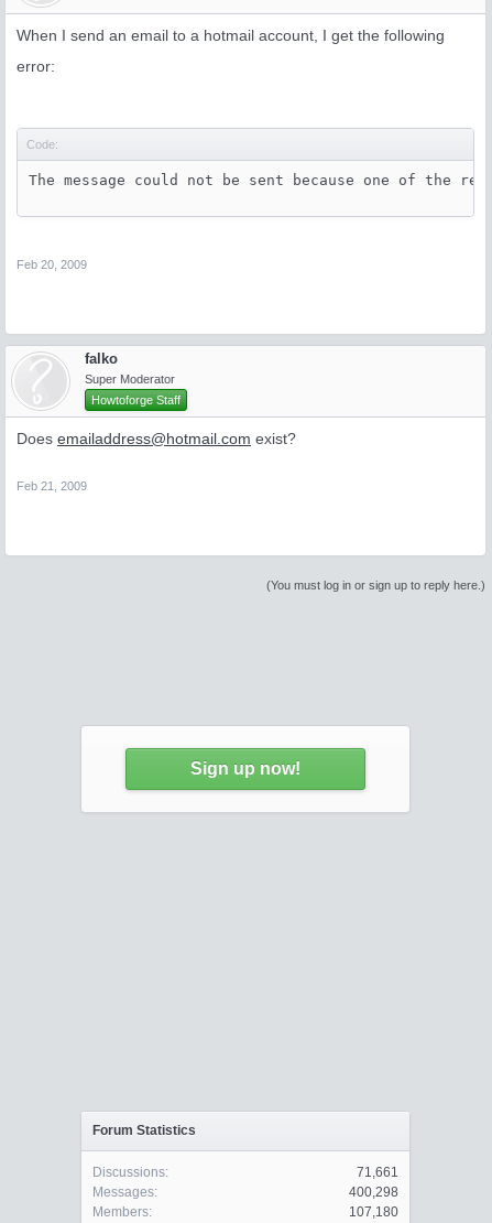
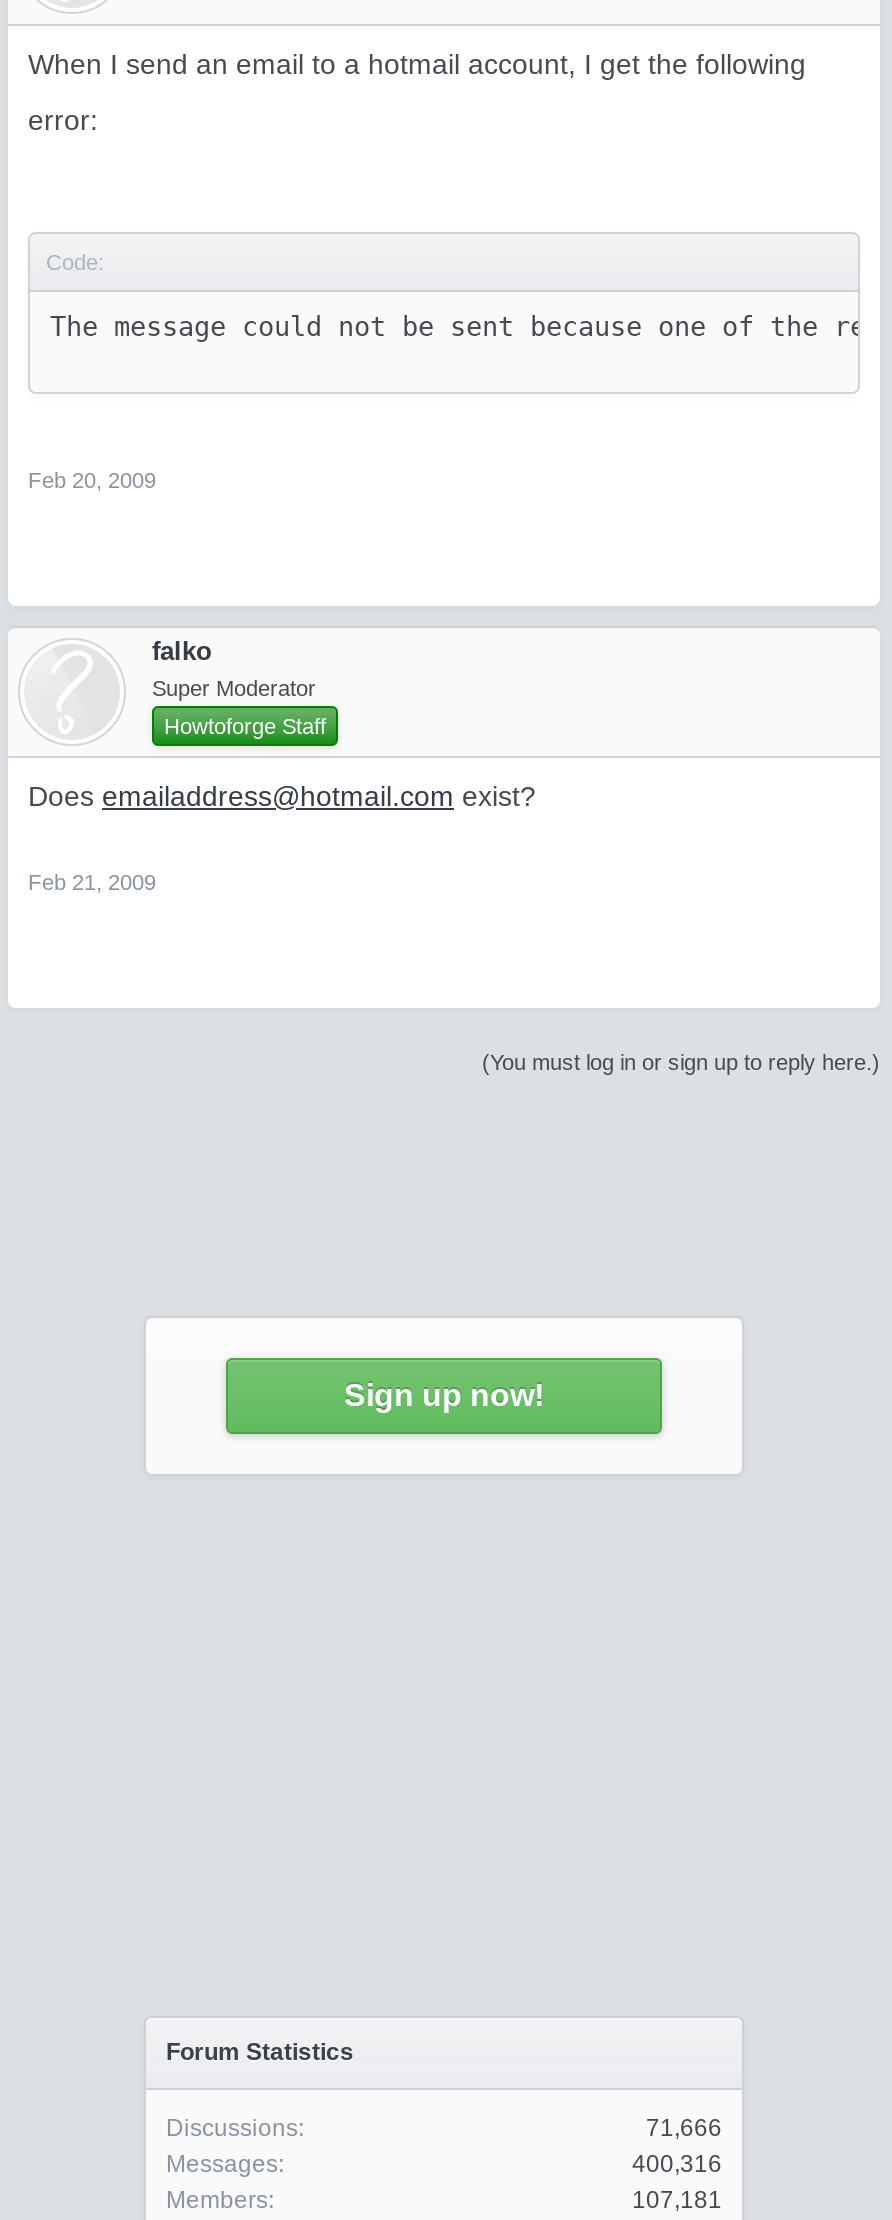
- 71,661
+ 71,666

- 400,298
+ 400,316

- 107,180
+ 107,181
